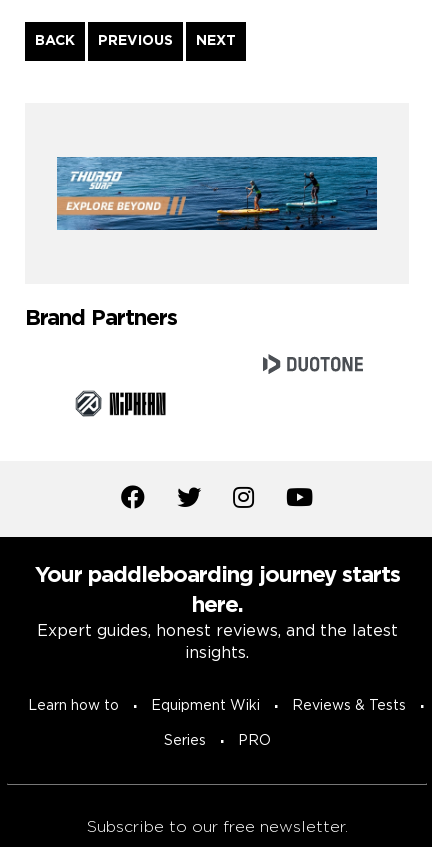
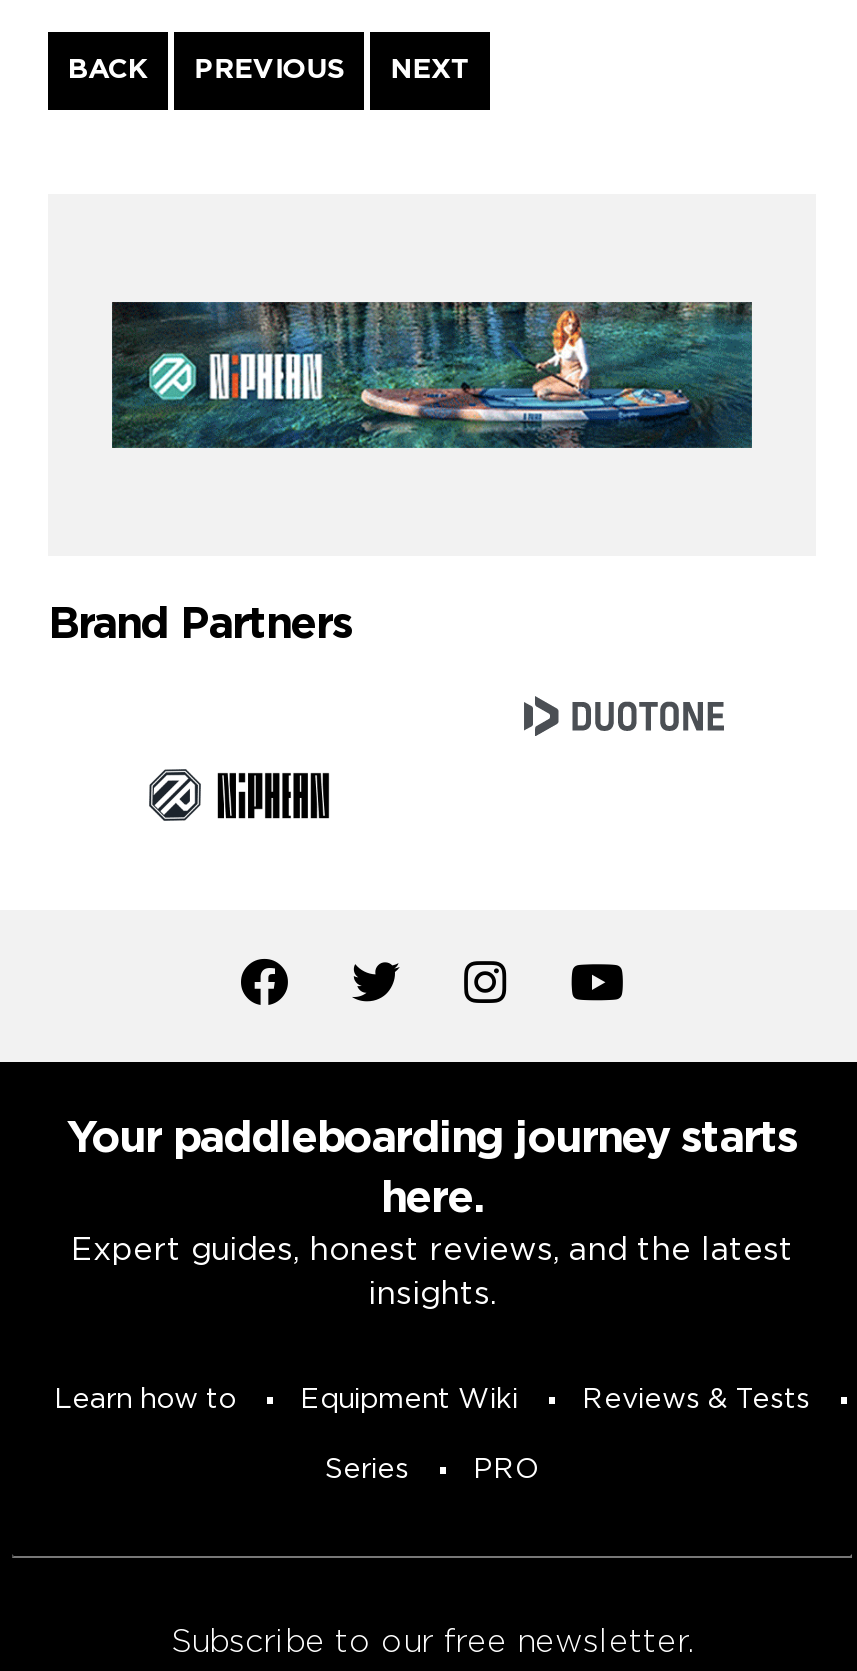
- [image]
+ [image]
